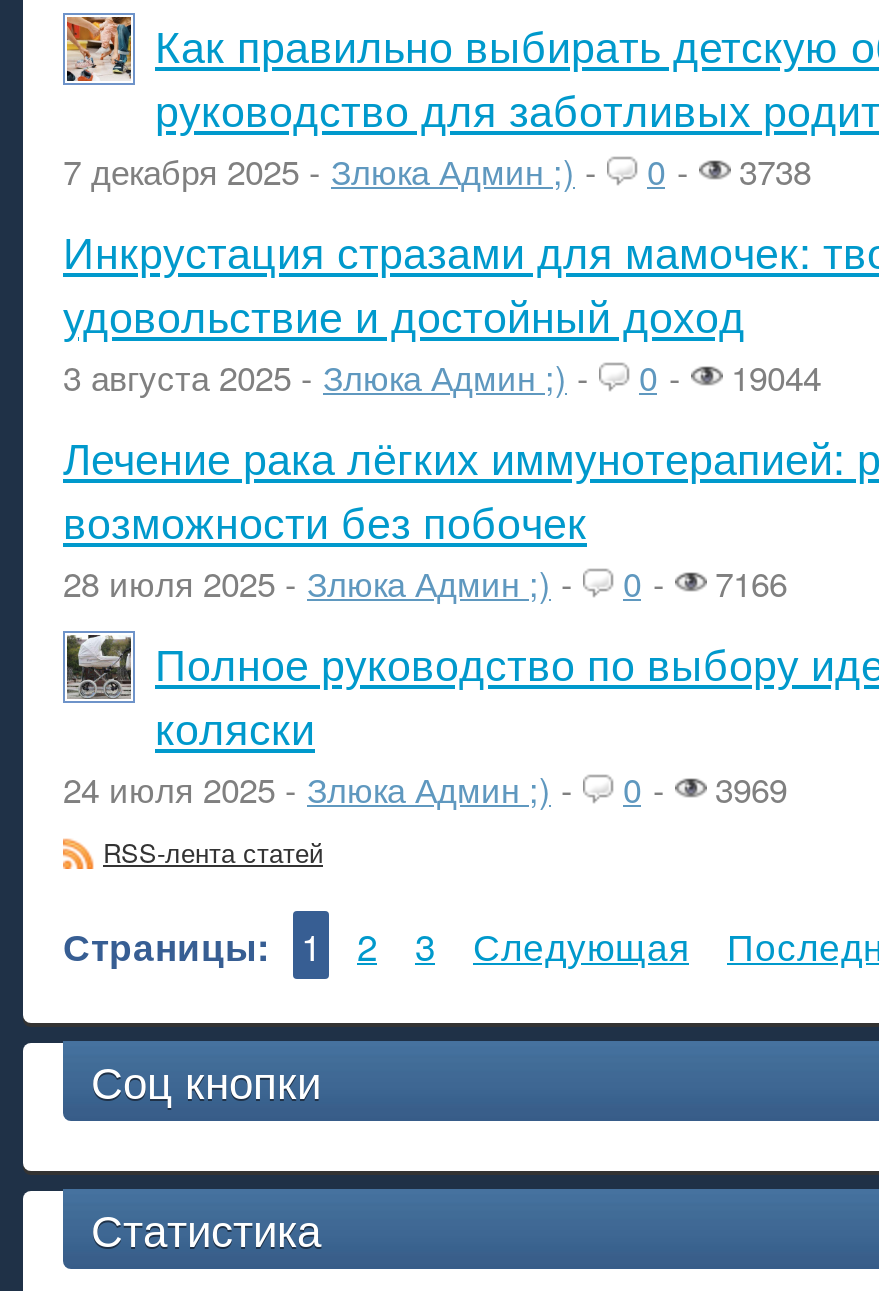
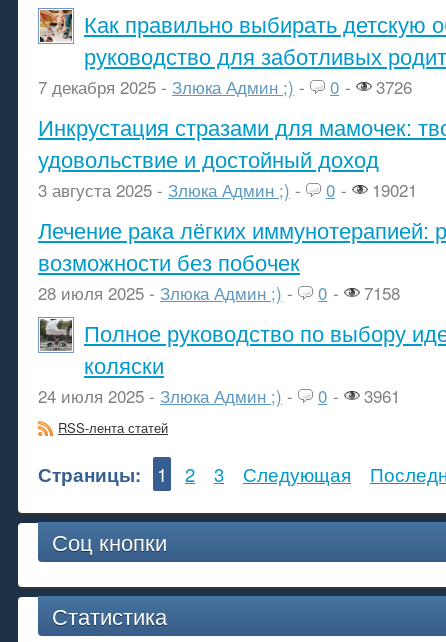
- 7 декабря 2025 - Злюка Админ ;) - 0 - 3738
+ 7 декабря 2025 - Злюка Админ ;) - 0 - 3726

- 3 августа 2025 - Злюка Админ ;) - 0 - 19044
+ 3 августа 2025 - Злюка Админ ;) - 0 - 19021

- 28 июля 2025 - Злюка Админ ;) - 0 - 7166
+ 28 июля 2025 - Злюка Админ ;) - 0 - 7158

- 24 июля 2025 - Злюка Админ ;) - 0 - 3969
+ 24 июля 2025 - Злюка Админ ;) - 0 - 3961
